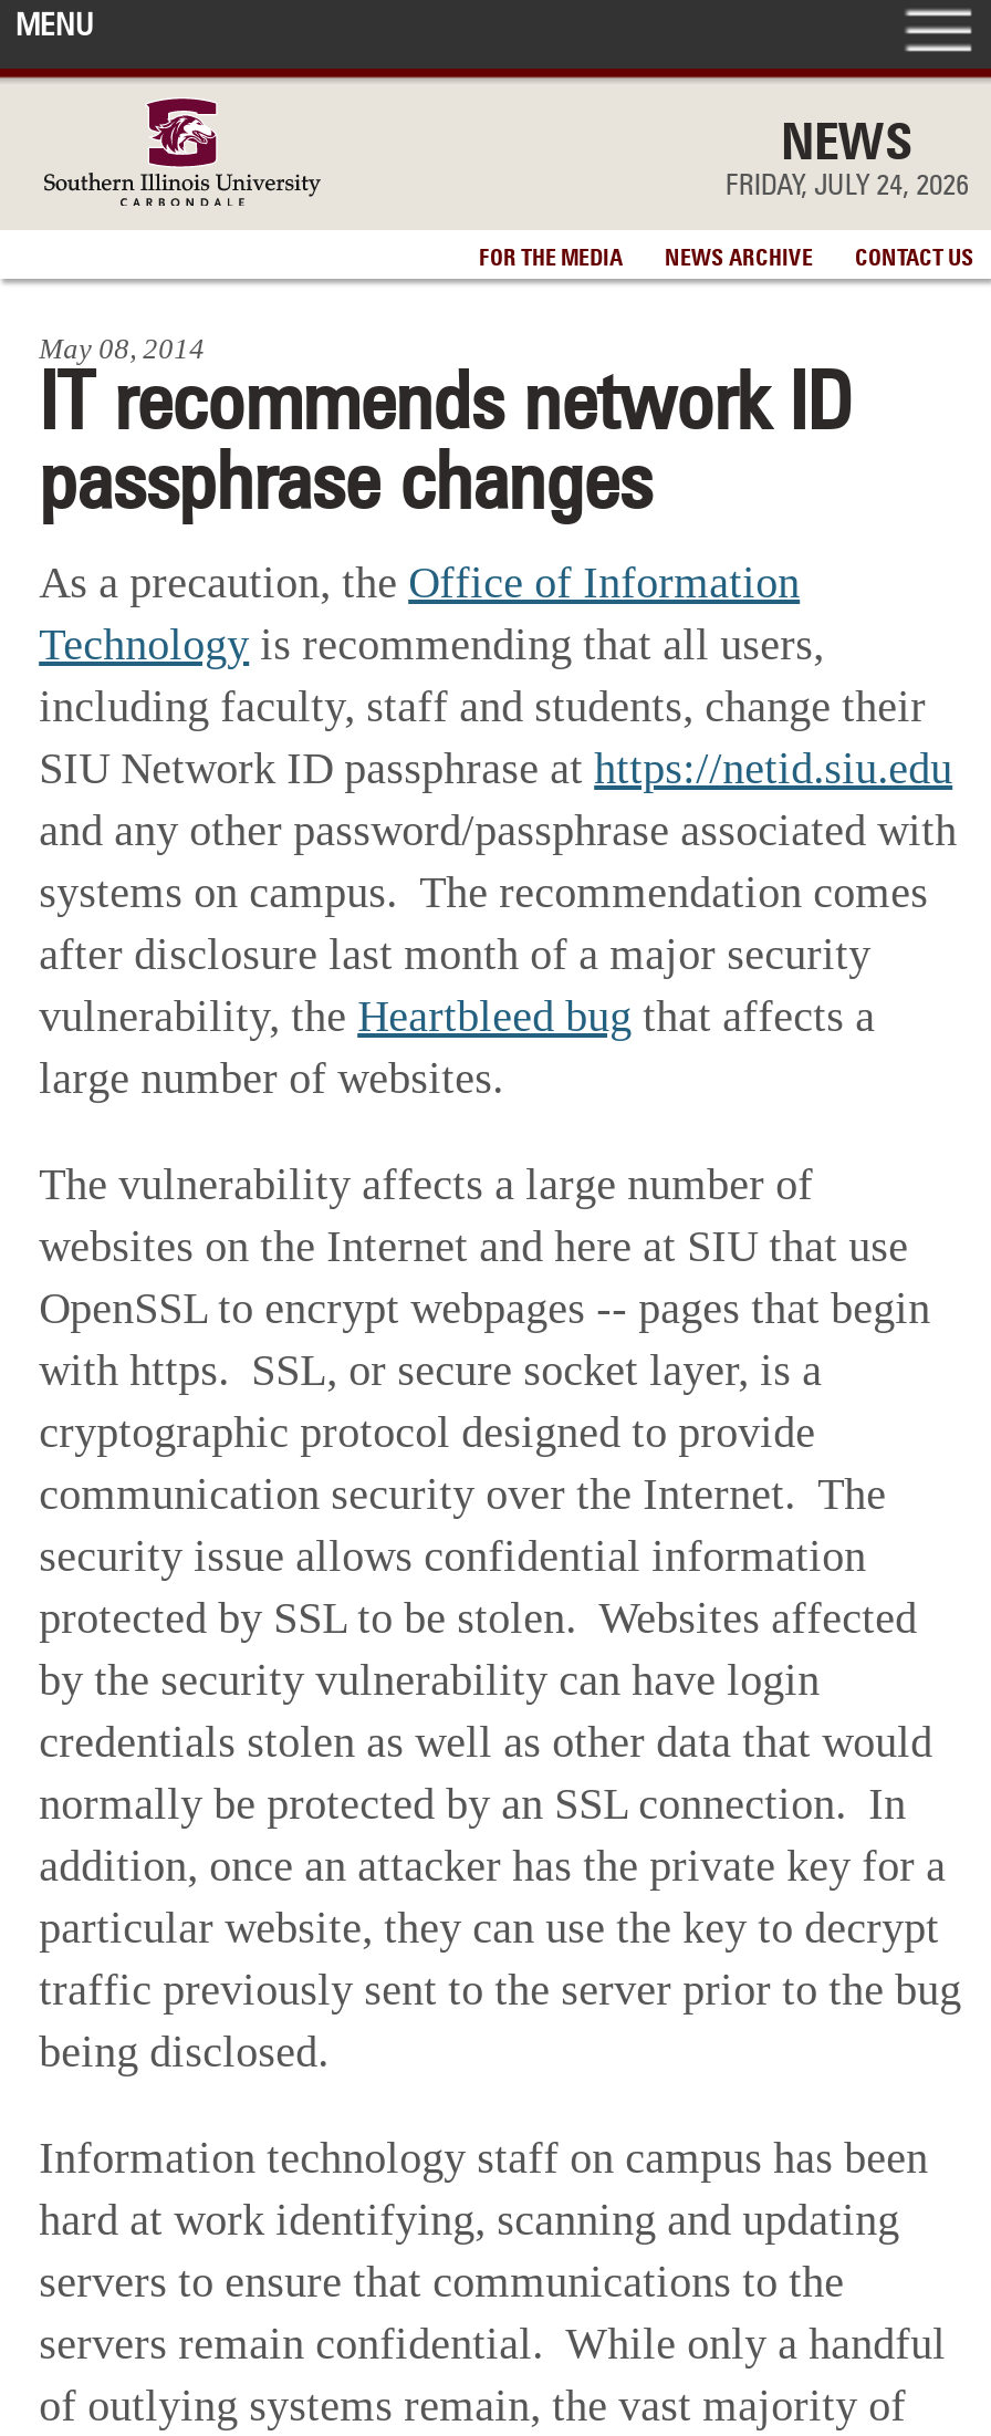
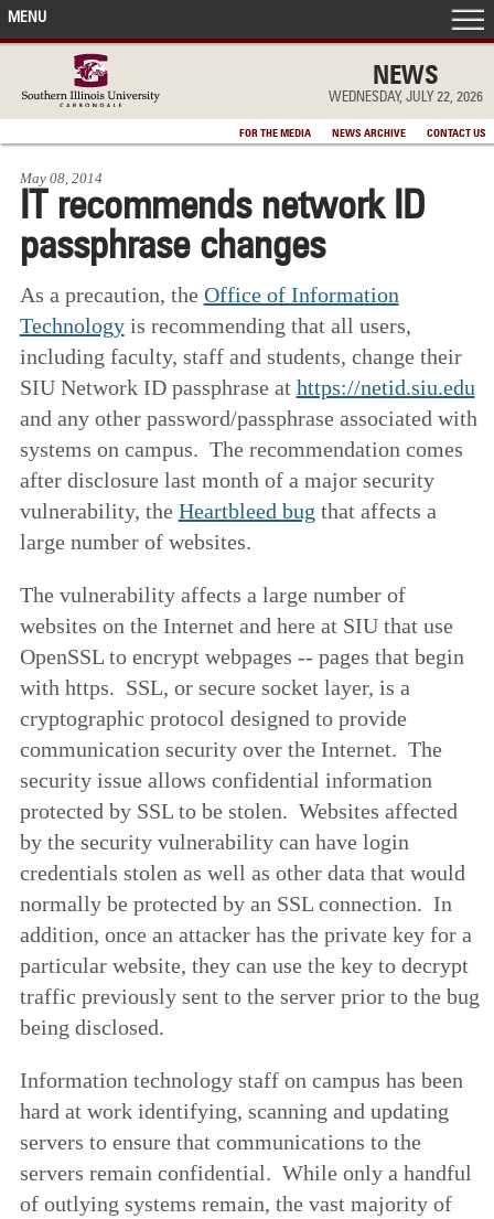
- FRIDAY, JULY 24, 2026
+ WEDNESDAY, JULY 22, 2026
